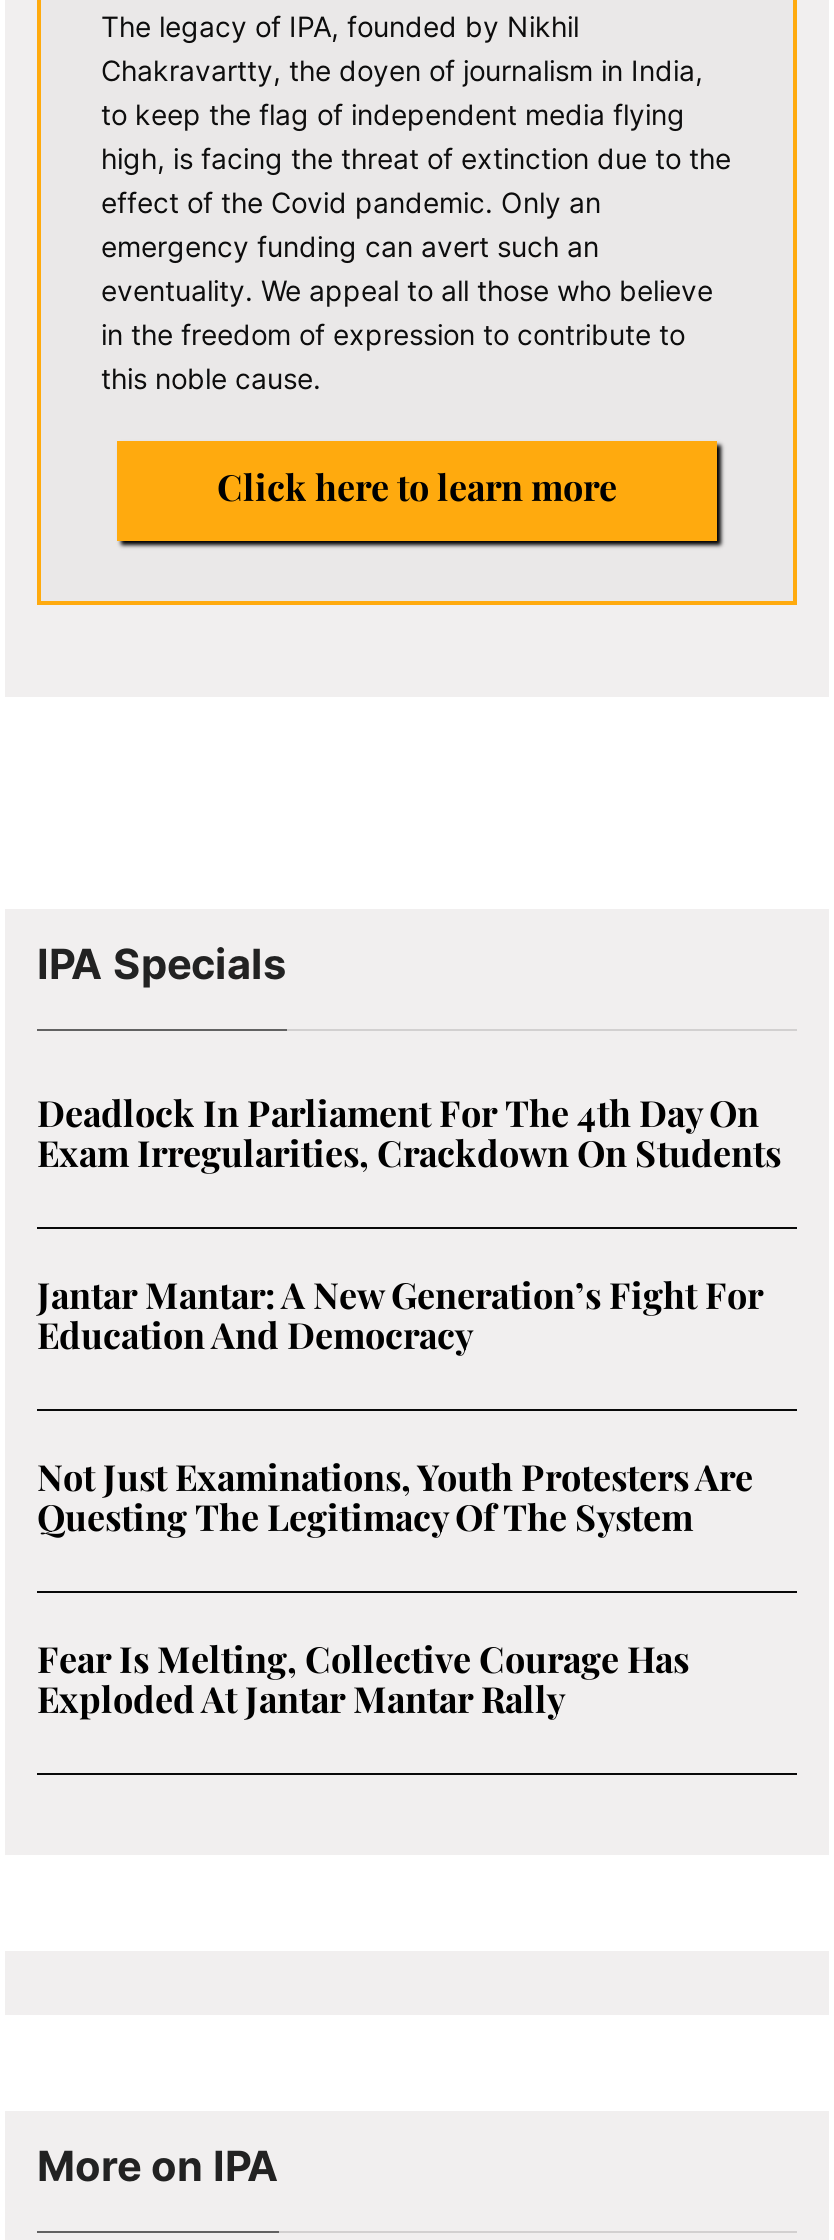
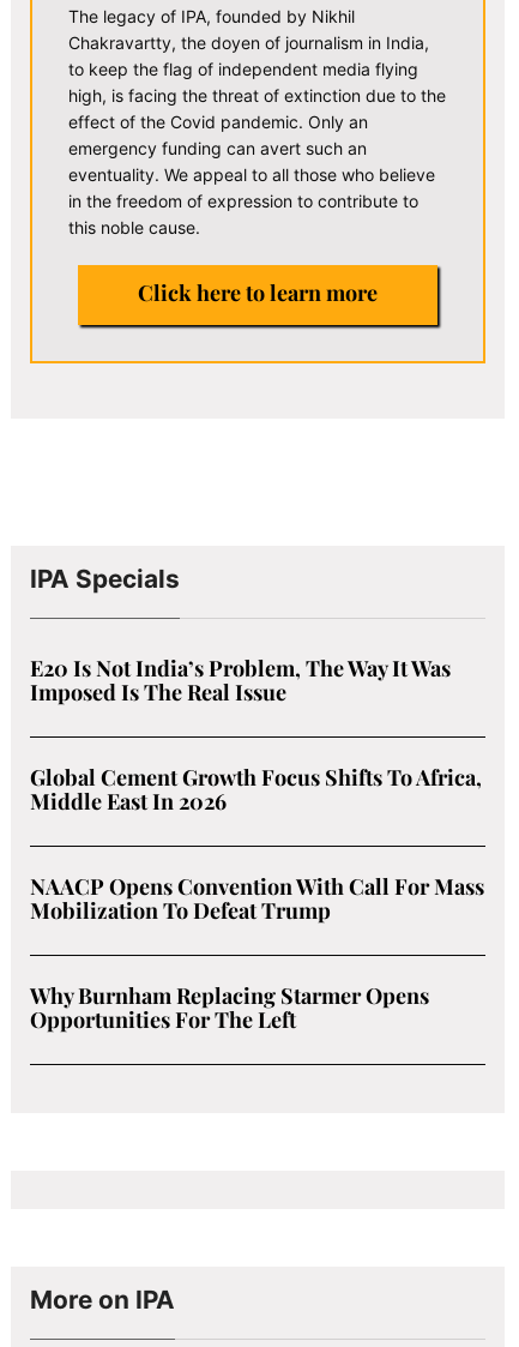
- Deadlock In Parliament For The 4th Day On
- Exam Irregularities, Crackdown On Students
+ E20 Is Not India’s Problem, The Way It Was
+ Imposed Is The Real Issue

- Jantar Mantar: A New Generation’s Fight For
- Education And Democracy
+ Global Cement Growth Focus Shifts To Africa,
+ Middle East In 2026

- Not Just Examinations, Youth Protesters Are
- Questing The Legitimacy Of The System
+ NAACP Opens Convention With Call For Mass
+ Mobilization To Defeat Trump

- Fear Is Melting, Collective Courage Has
- Exploded At Jantar Mantar Rally
+ Why Burnham Replacing Starmer Opens
+ Opportunities For The Left
